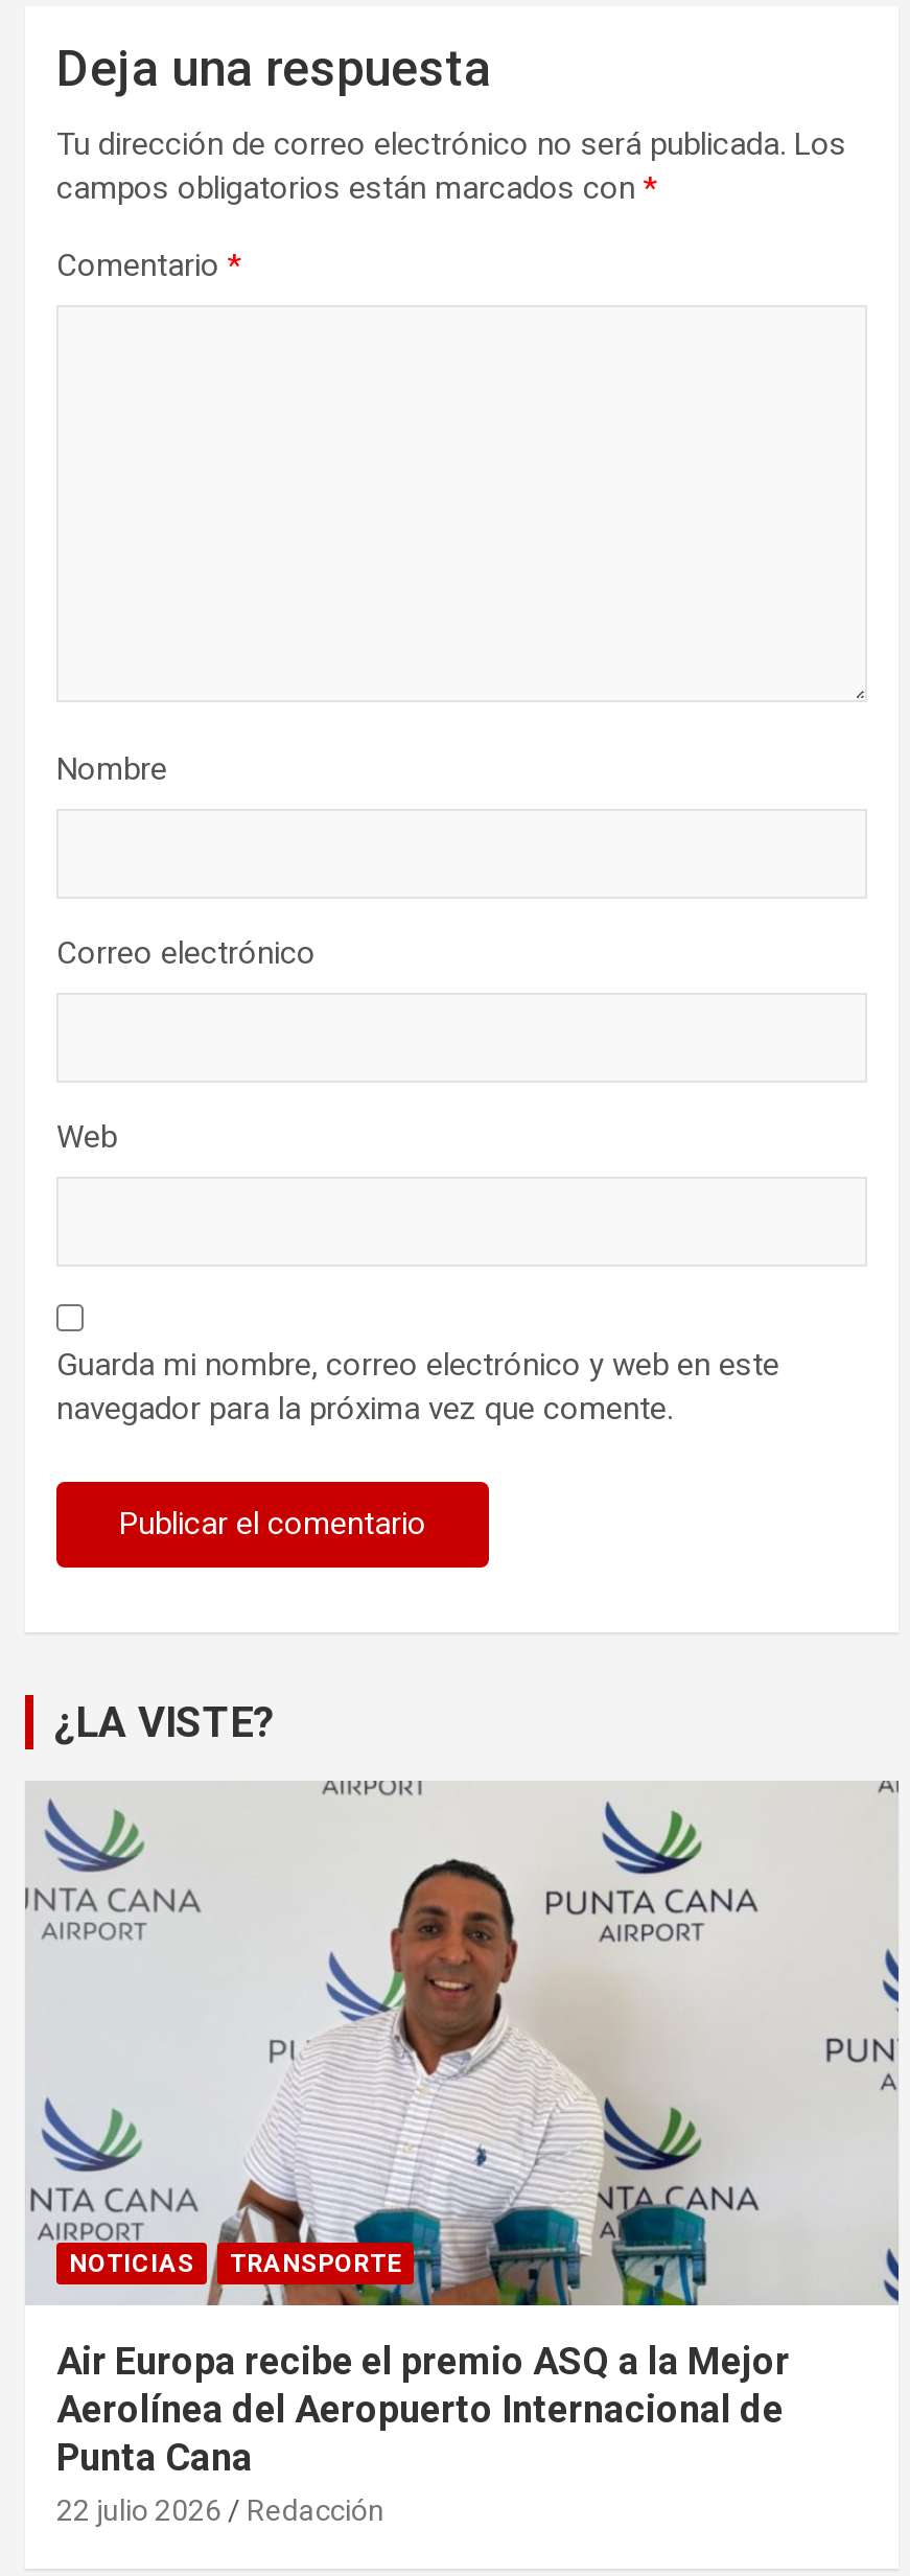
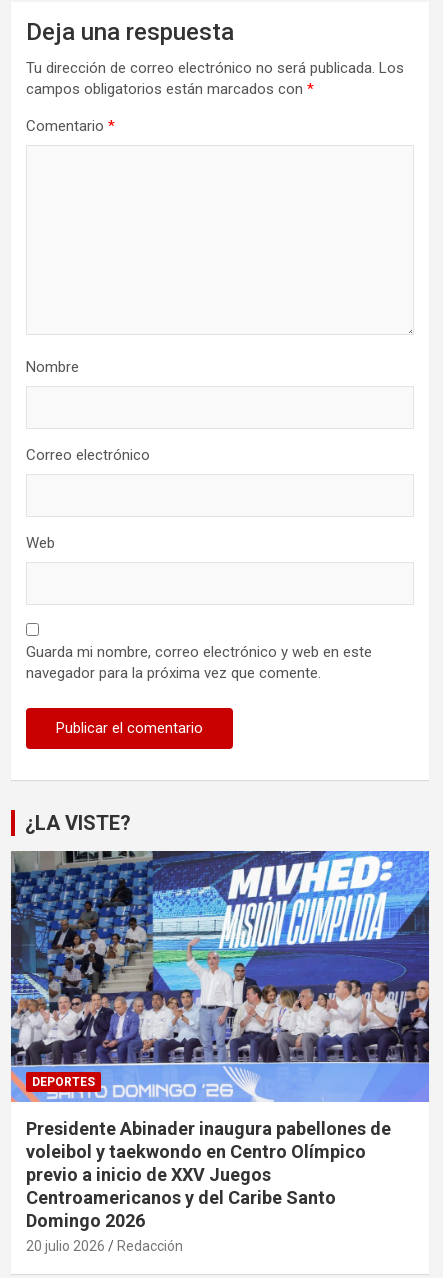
- [image]
- NOTICIAS
- TRANSPORTE
+ [image]
+ DEPORTES

- Air Europa recibe el premio ASQ a la Mejor
- Aerolínea del Aeropuerto Internacional de
- Punta Cana
- 22 julio 2026
+ Presidente Abinader inaugura pabellones de
+ voleibol y taekwondo en Centro Olímpico
+ previo a inicio de XXV Juegos
+ Centroamericanos y del Caribe Santo
+ Domingo 2026
+ 20 julio 2026
